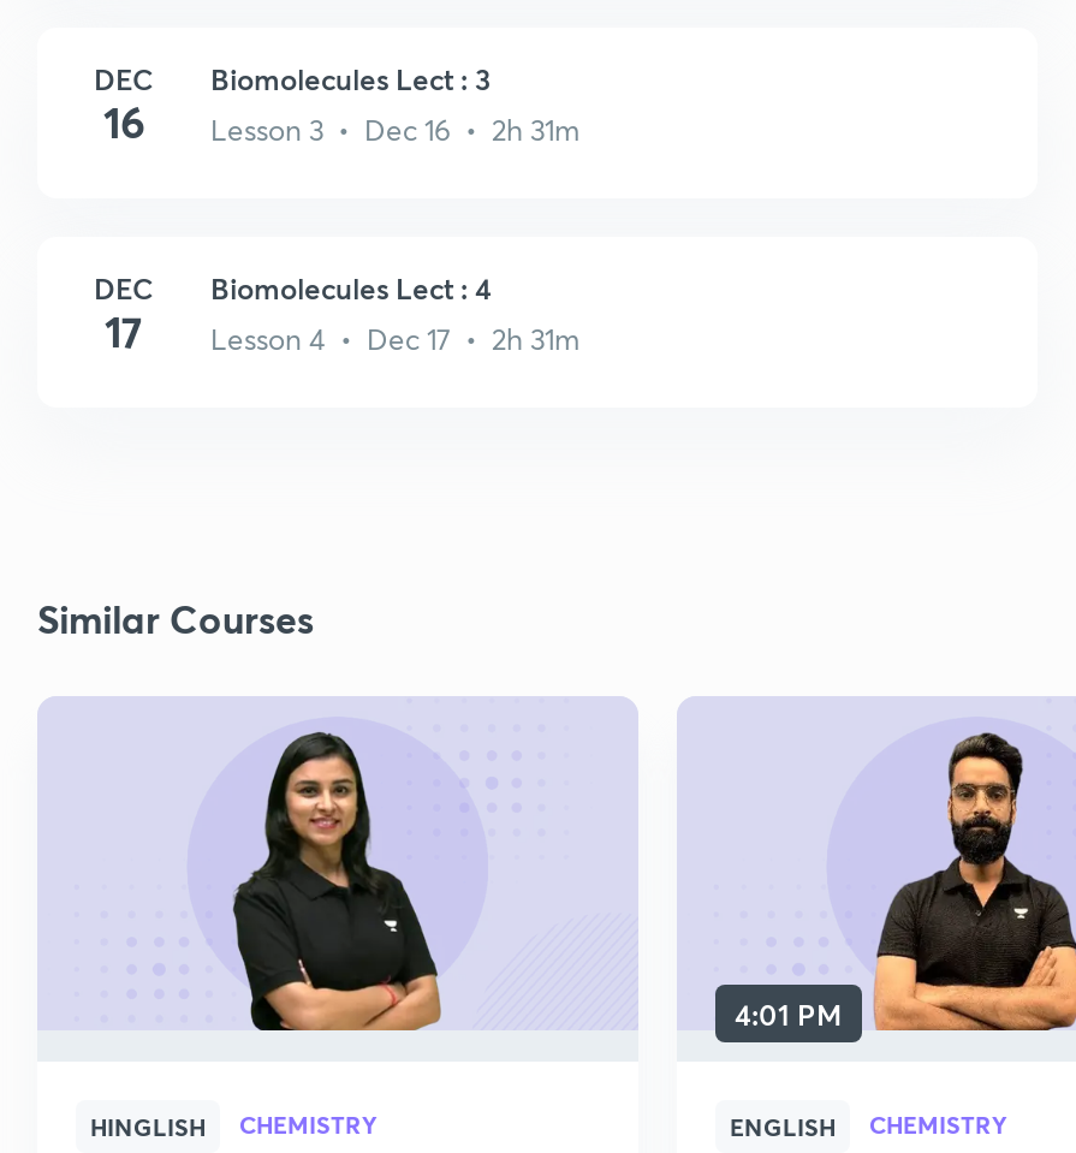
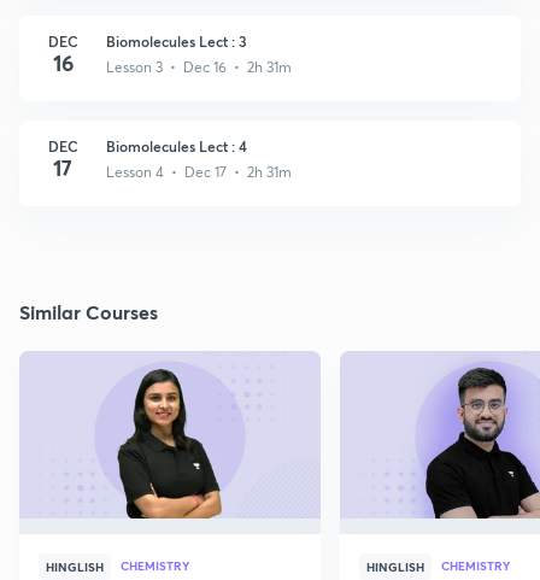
- [image]
- 4:01 PM
- ENGLISH
+ [image]
+ HINGLISH
